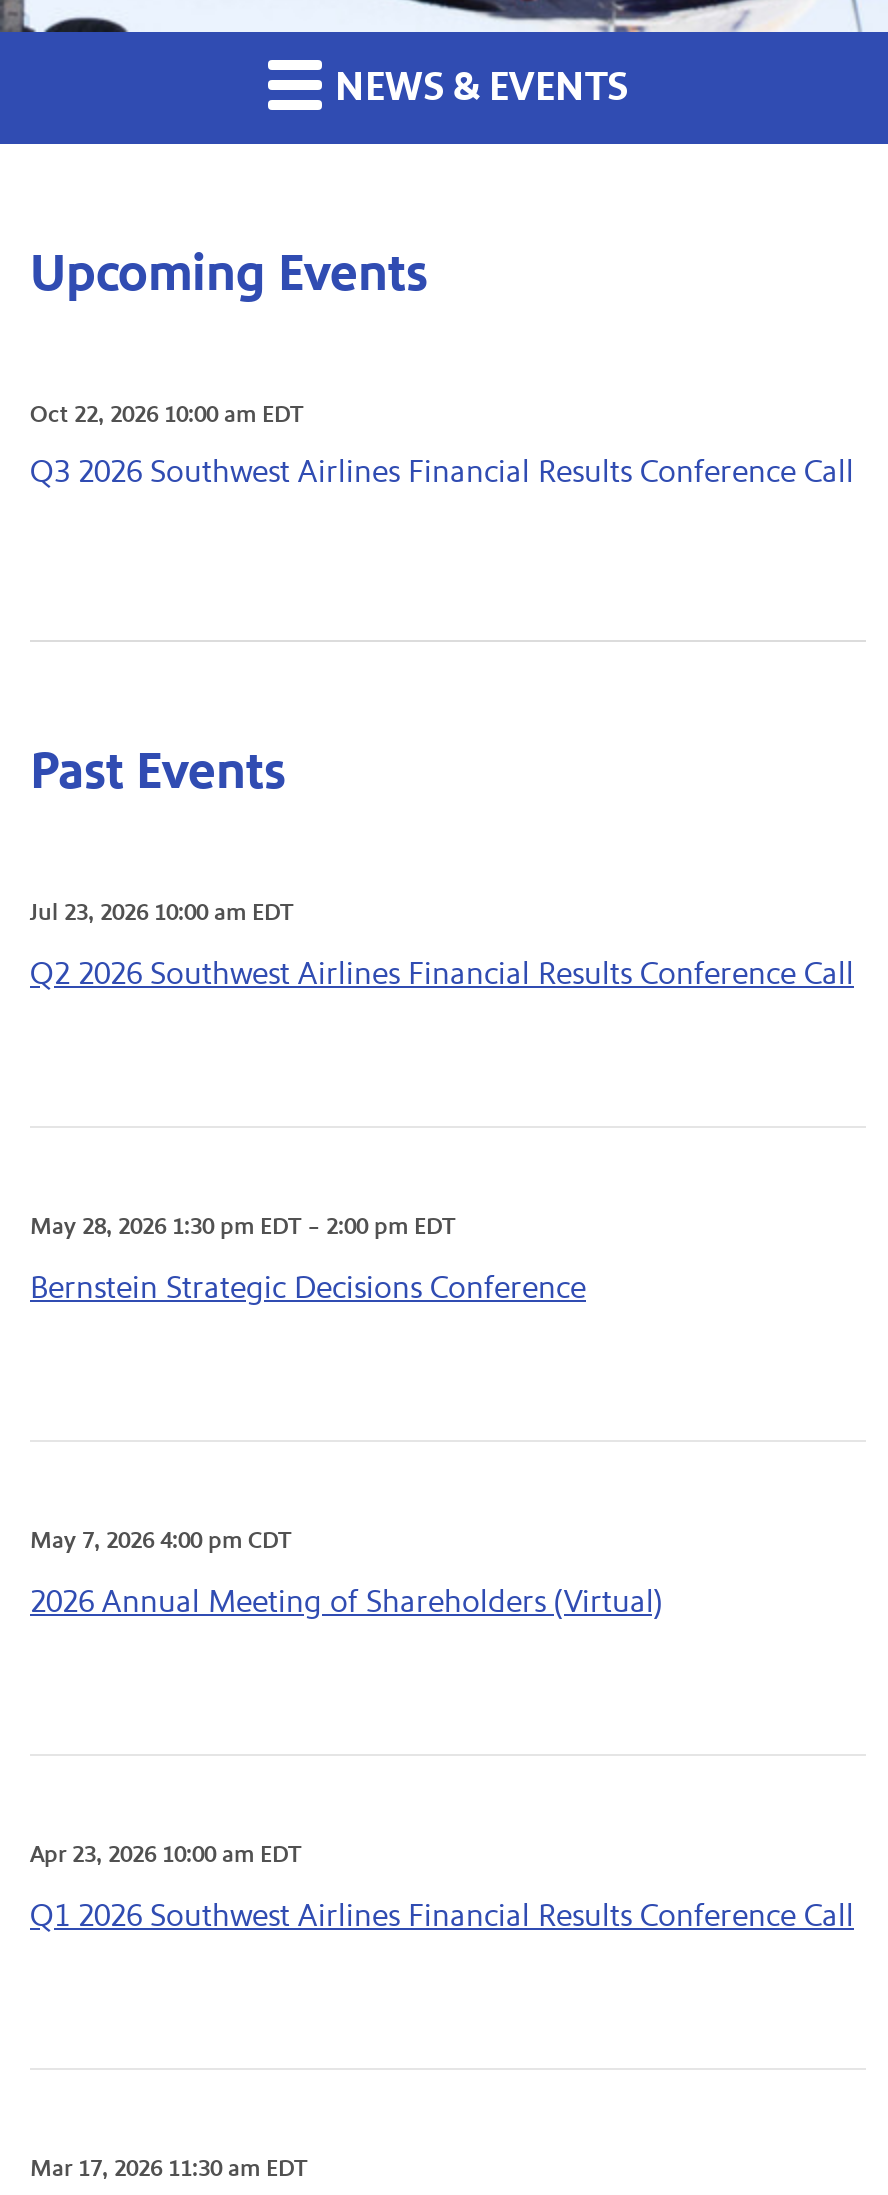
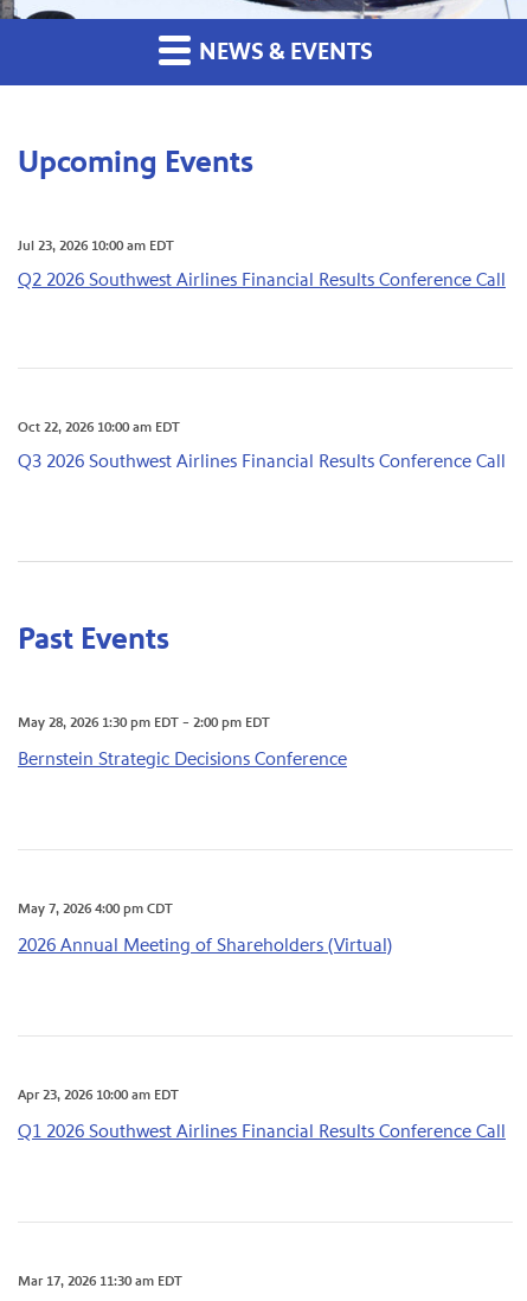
moved down: Oct 22, 2026 10:00 am EDT | Q3 2026 Southwest Airlines Financial Results Conference Call | Past Events

moved up: Jul 23, 2026 10:00 am EDT | Q2 2026 Southwest Airlines Financial Results Conference Call
